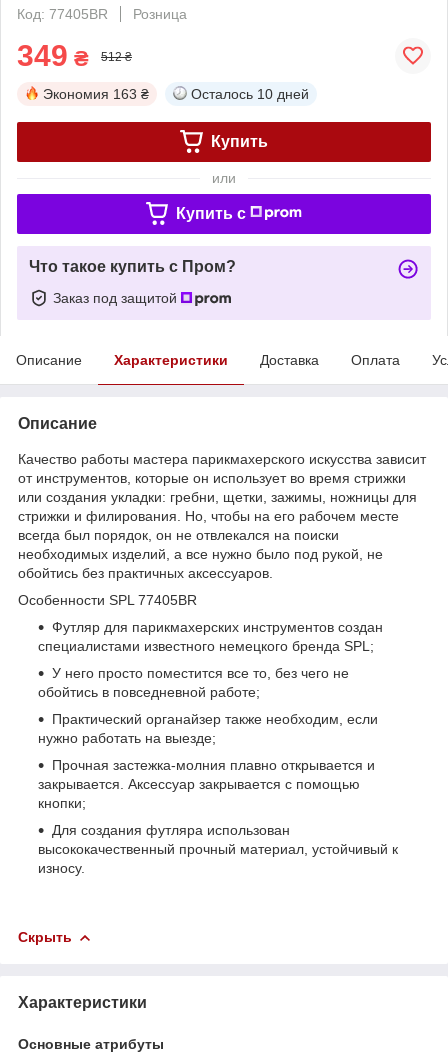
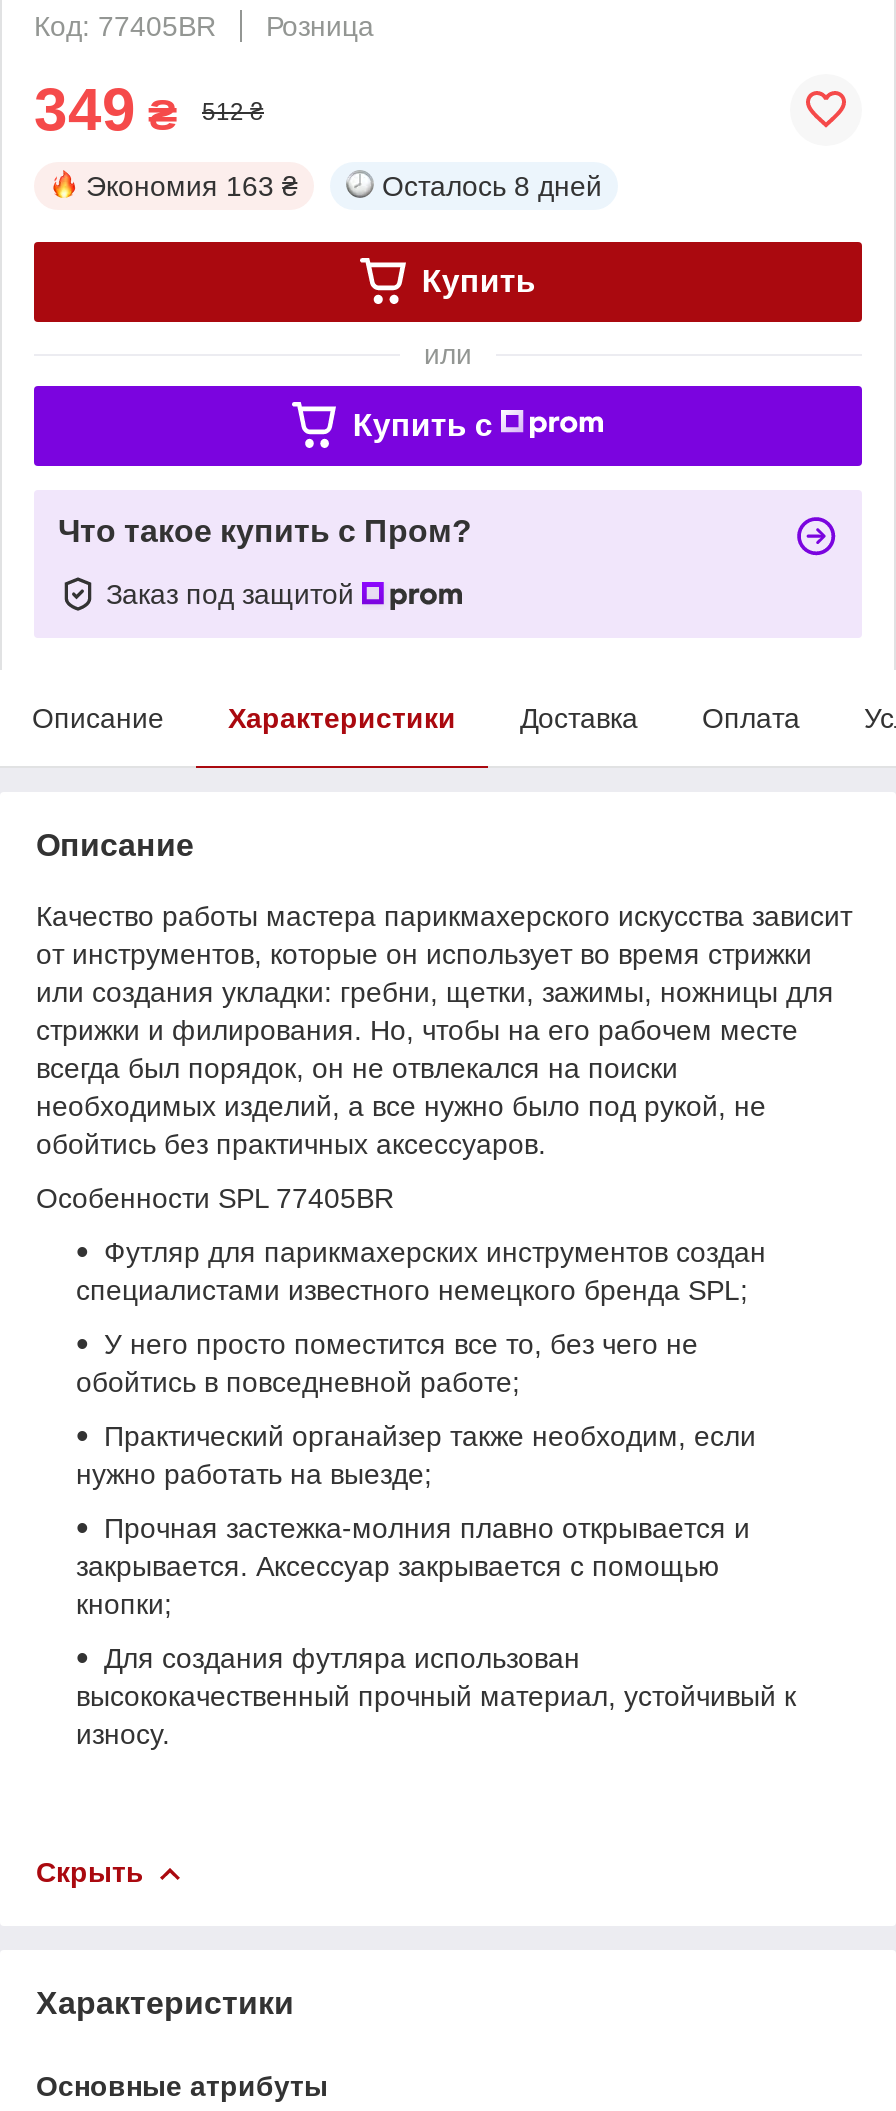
- Осталось 10 дней
+ Осталось 8 дней
